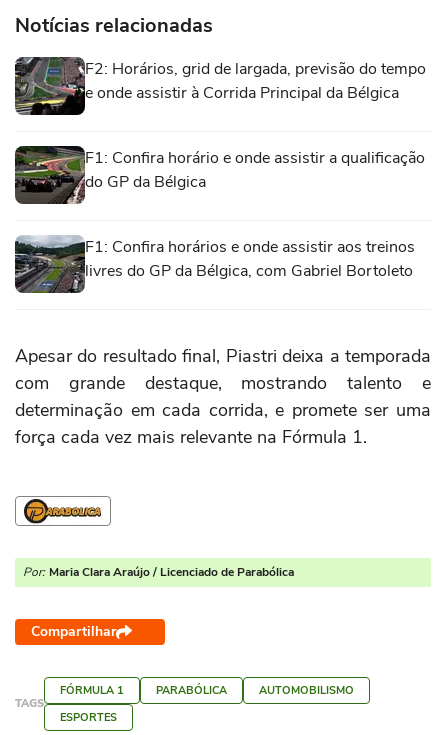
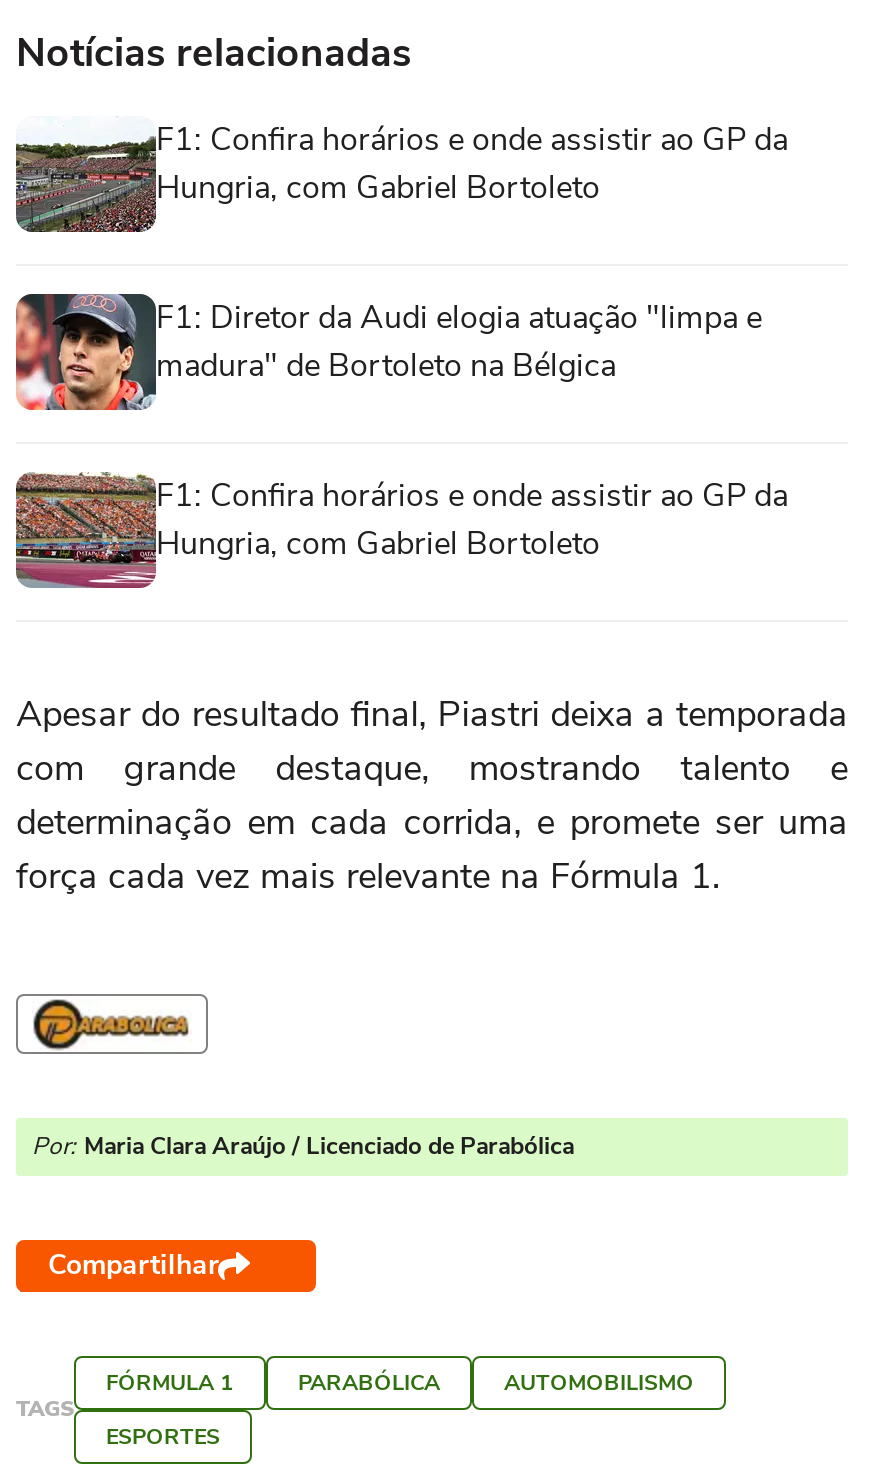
- [image]
- F2: Horários, grid de largada, previsão do tempo
- e onde assistir à Corrida Principal da Bélgica
+ [image]
+ F1: Confira horários e onde assistir ao GP da
+ Hungria, com Gabriel Bortoleto

- [image]
- F1: Confira horário e onde assistir a qualificação
- do GP da Bélgica
+ [image]
+ F1: Diretor da Audi elogia atuação "limpa e
+ madura" de Bortoleto na Bélgica

- [image]
- F1: Confira horários e onde assistir aos treinos
- livres do GP da Bélgica, com Gabriel Bortoleto
+ [image]
+ F1: Confira horários e onde assistir ao GP da
+ Hungria, com Gabriel Bortoleto
